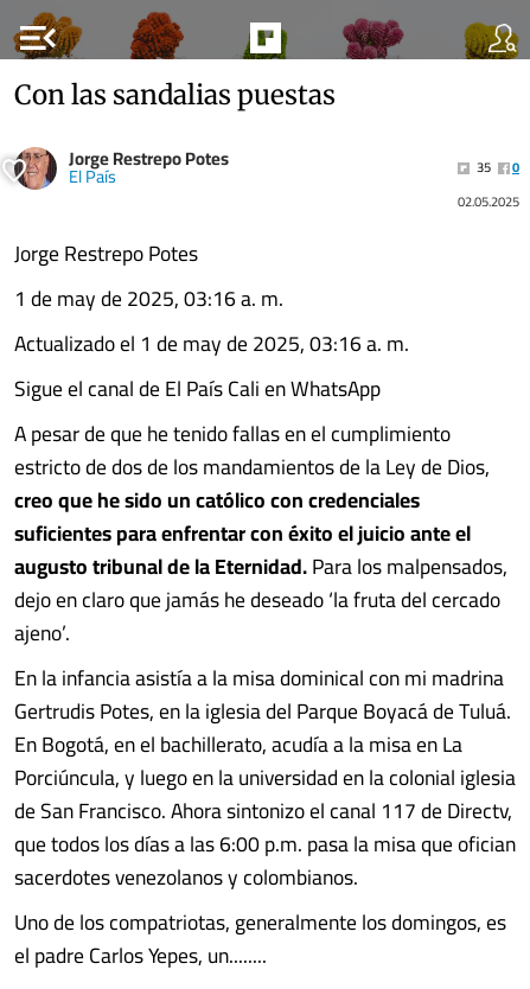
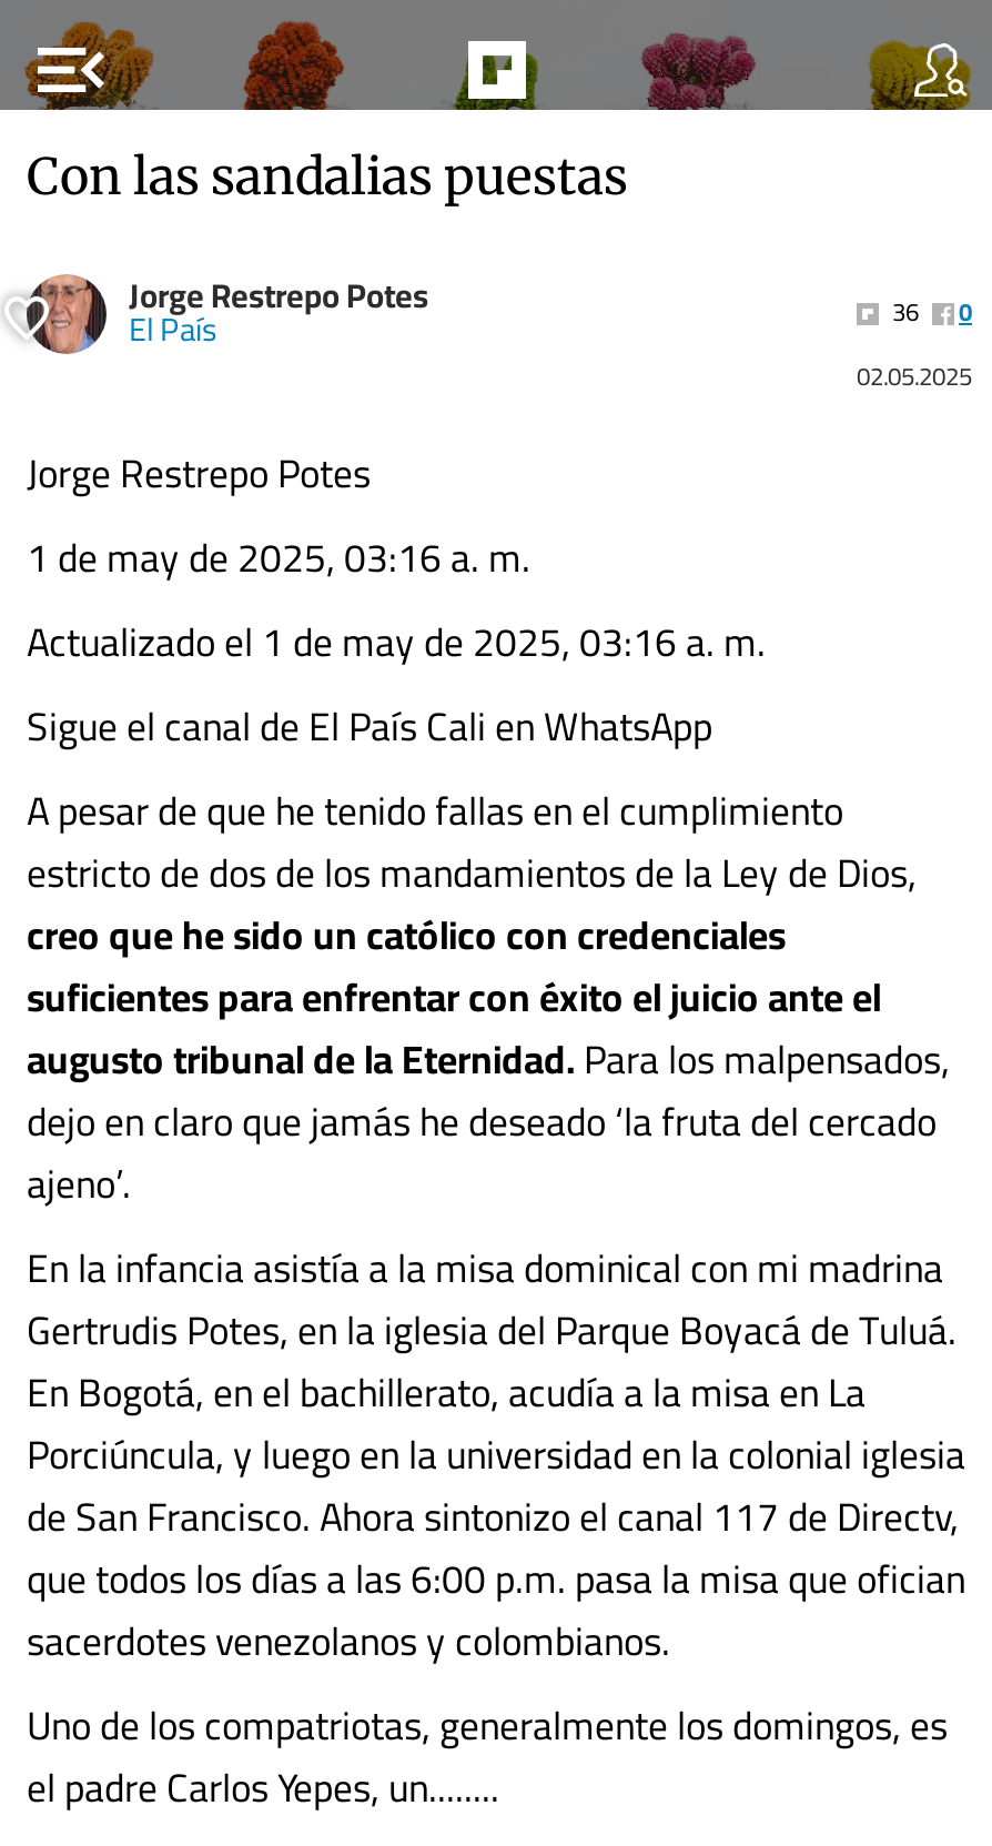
- 35 0
+ 36 0
